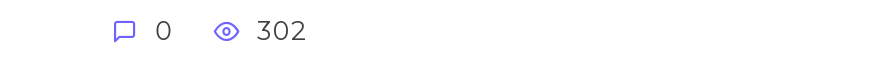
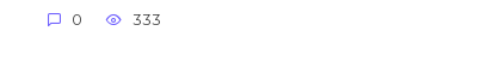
- 302
+ 333
